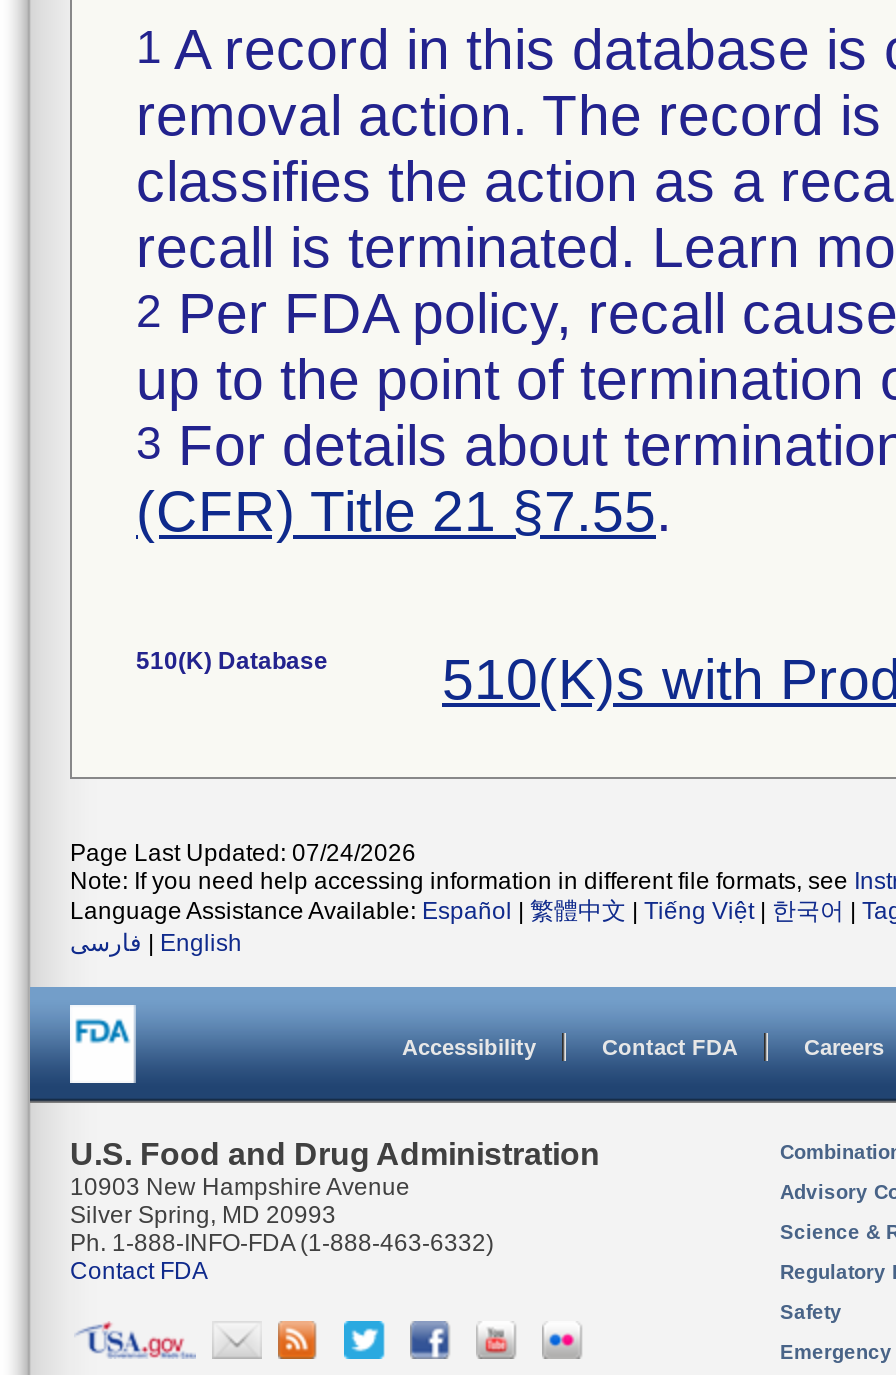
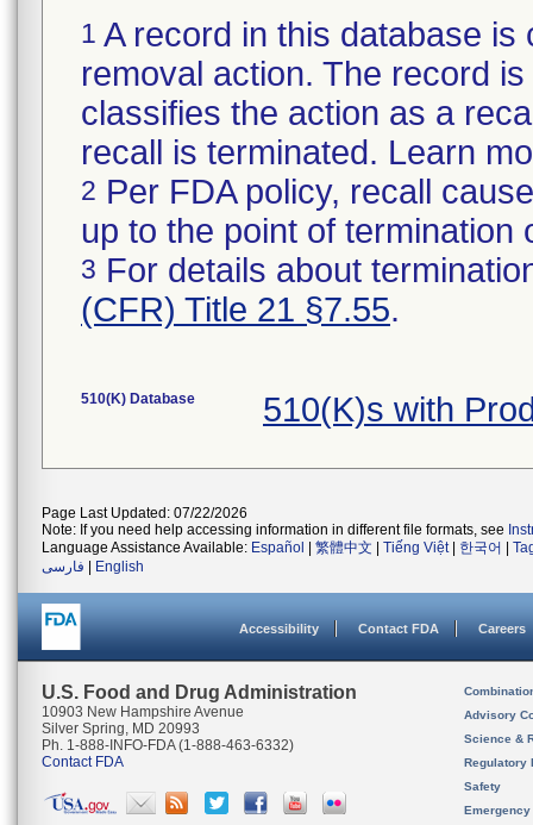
- Page Last Updated: 07/24/2026
+ Page Last Updated: 07/22/2026
